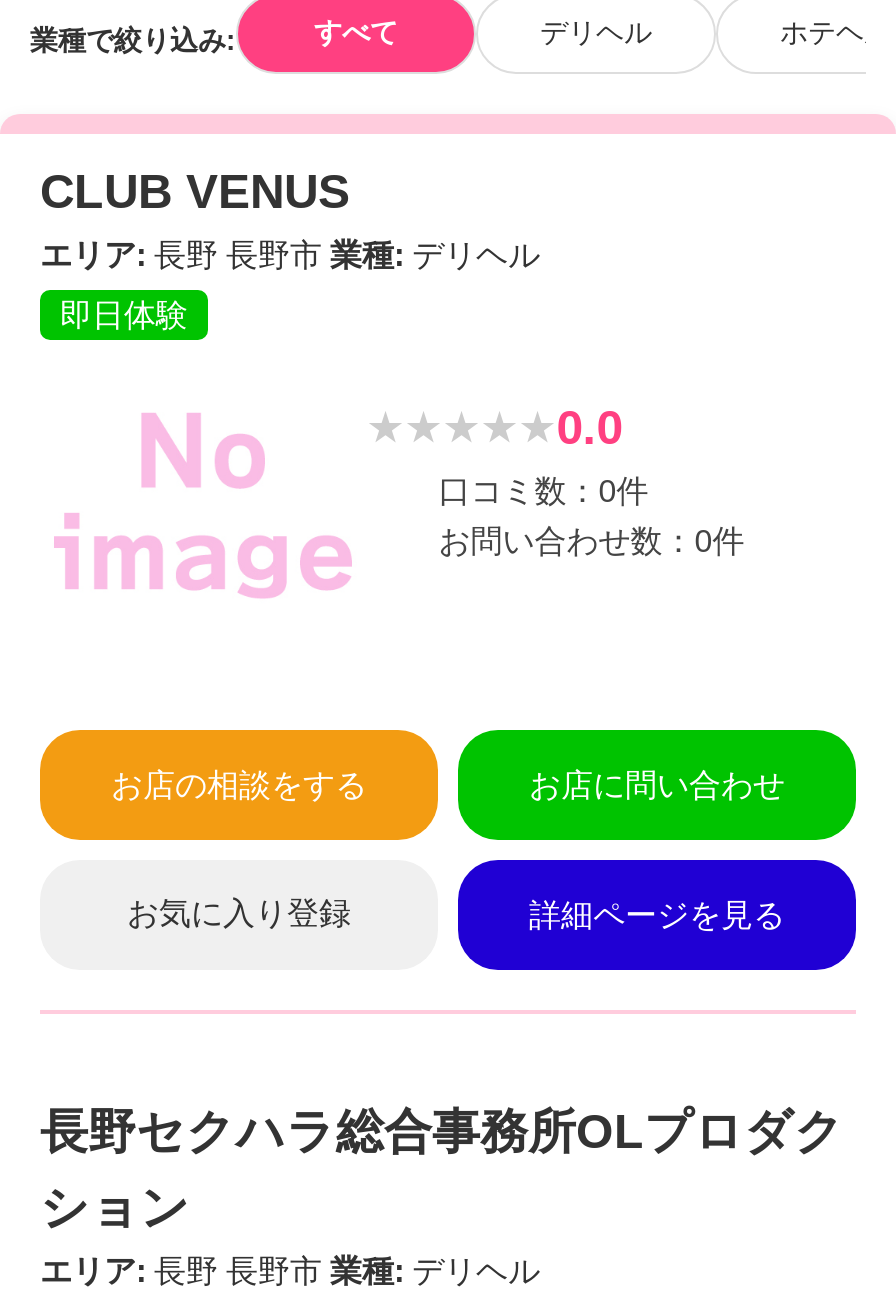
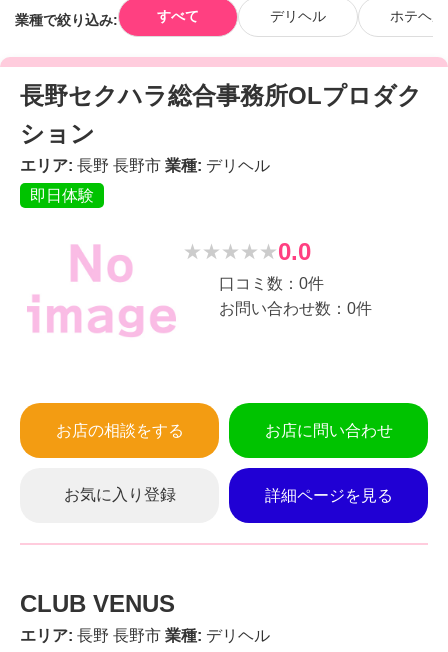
moved down: CLUB VENUS

moved down: エリア:長野 長野市業種:デリヘル | 即日体験 | お店の相談をする | お店に問い合わせ | お気に入り登録 | 詳細ページを見る

moved up: 長野セクハラ総合事務所OLプロダク | ション
